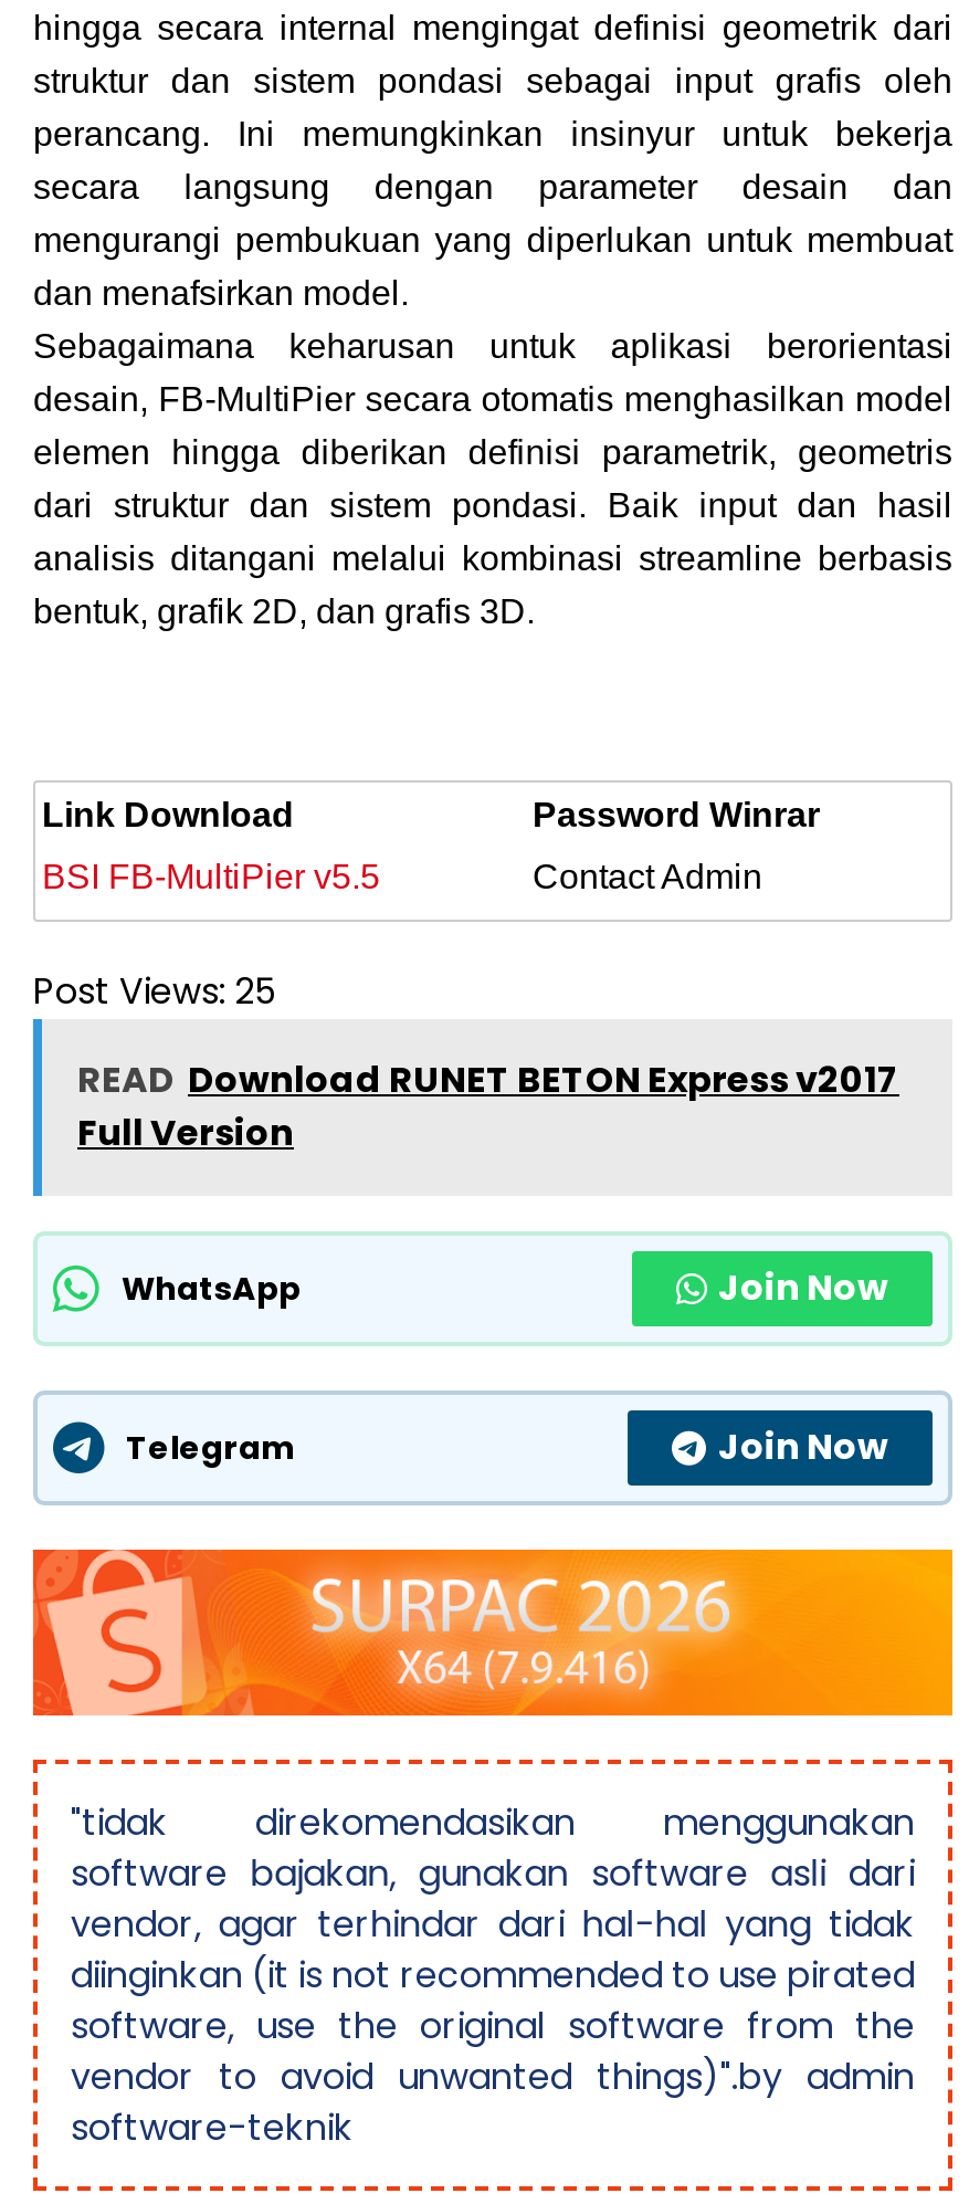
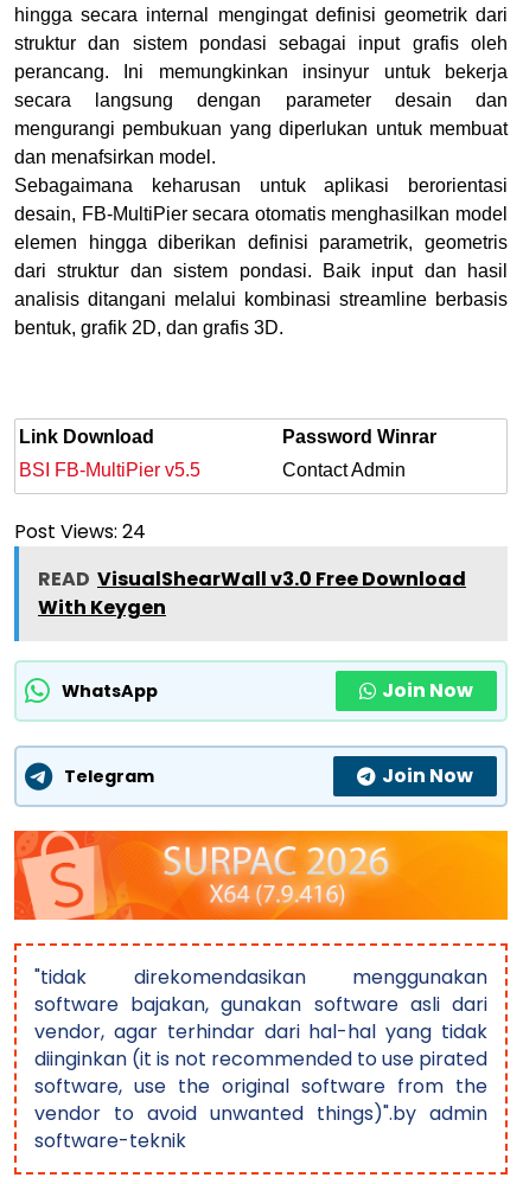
- Post Views: 25
+ Post Views: 24

- READ Download RUNET BETON Express v2017
- Full Version
+ READ VisualShearWall v3.0 Free Download
+ With Keygen
